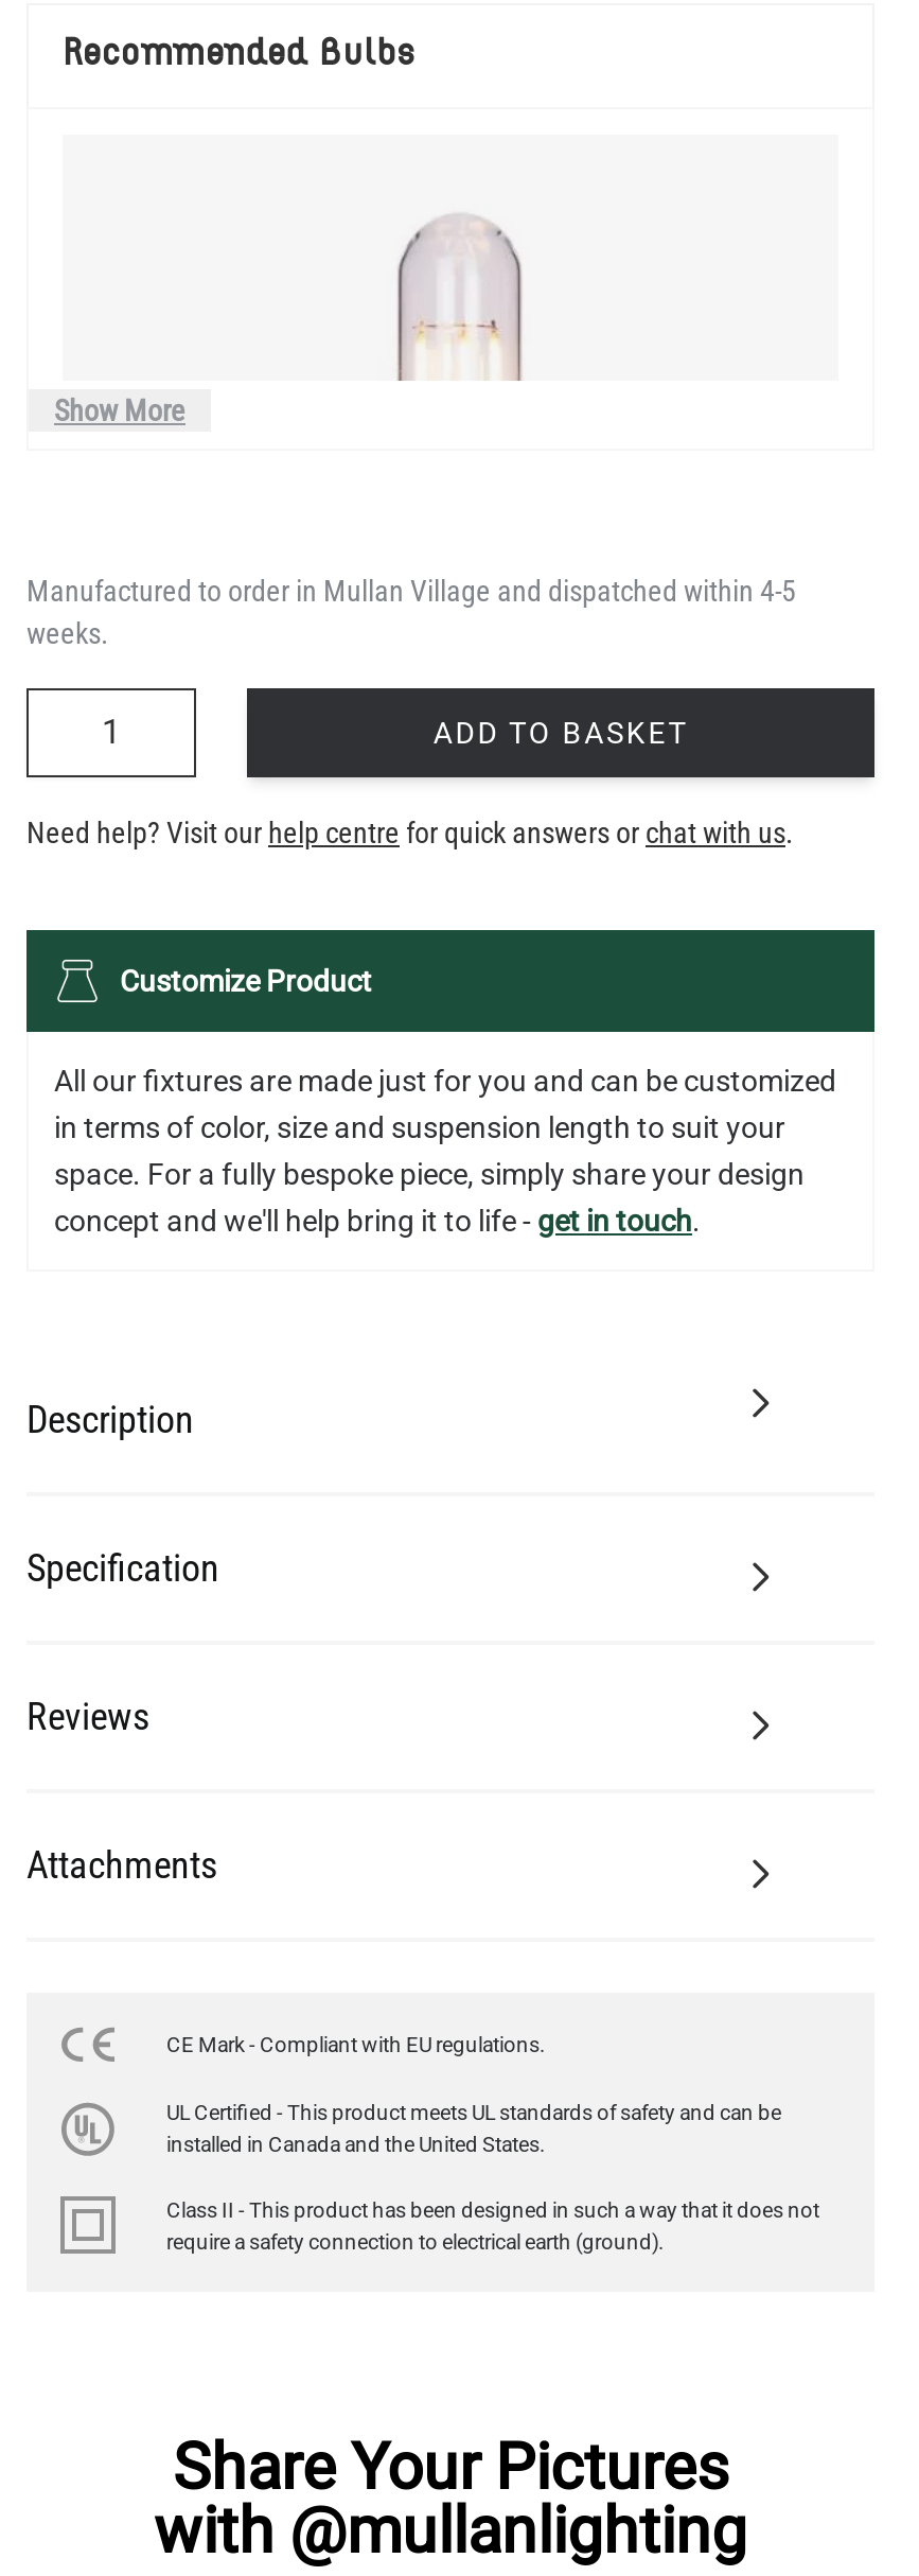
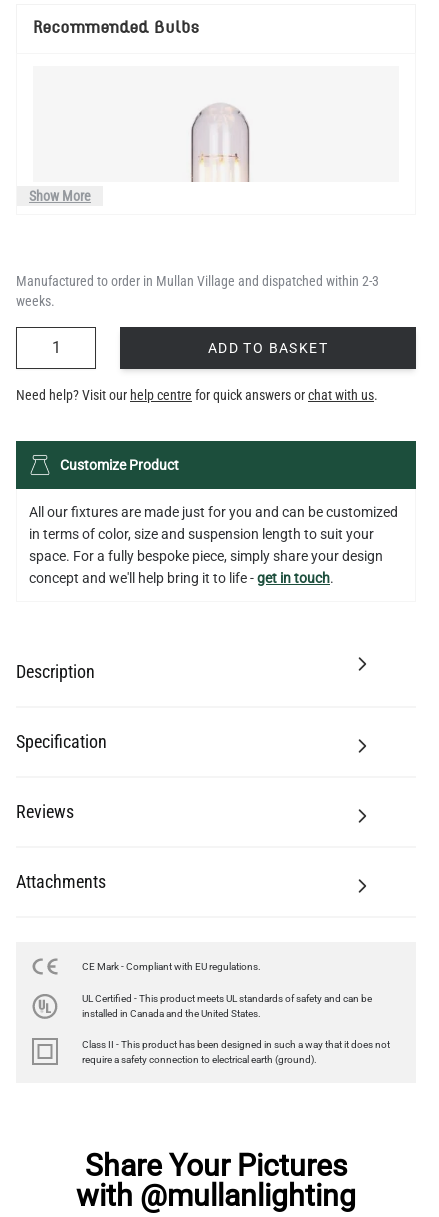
- Manufactured to order in Mullan Village and dispatched within 4-5
+ Manufactured to order in Mullan Village and dispatched within 2-3
